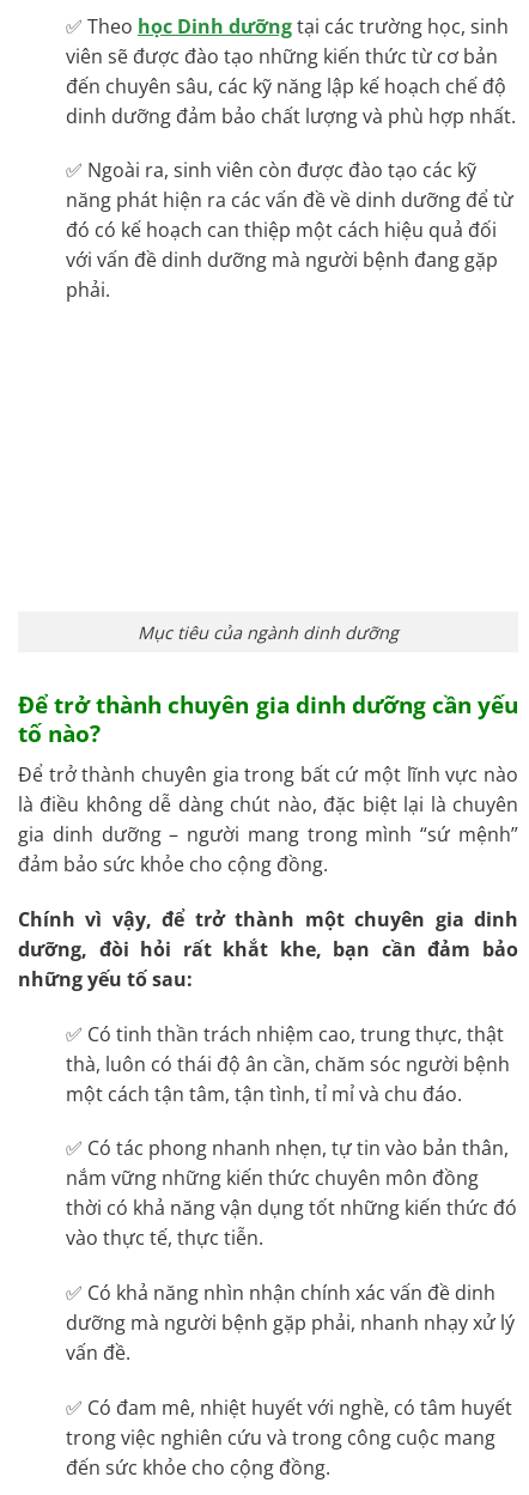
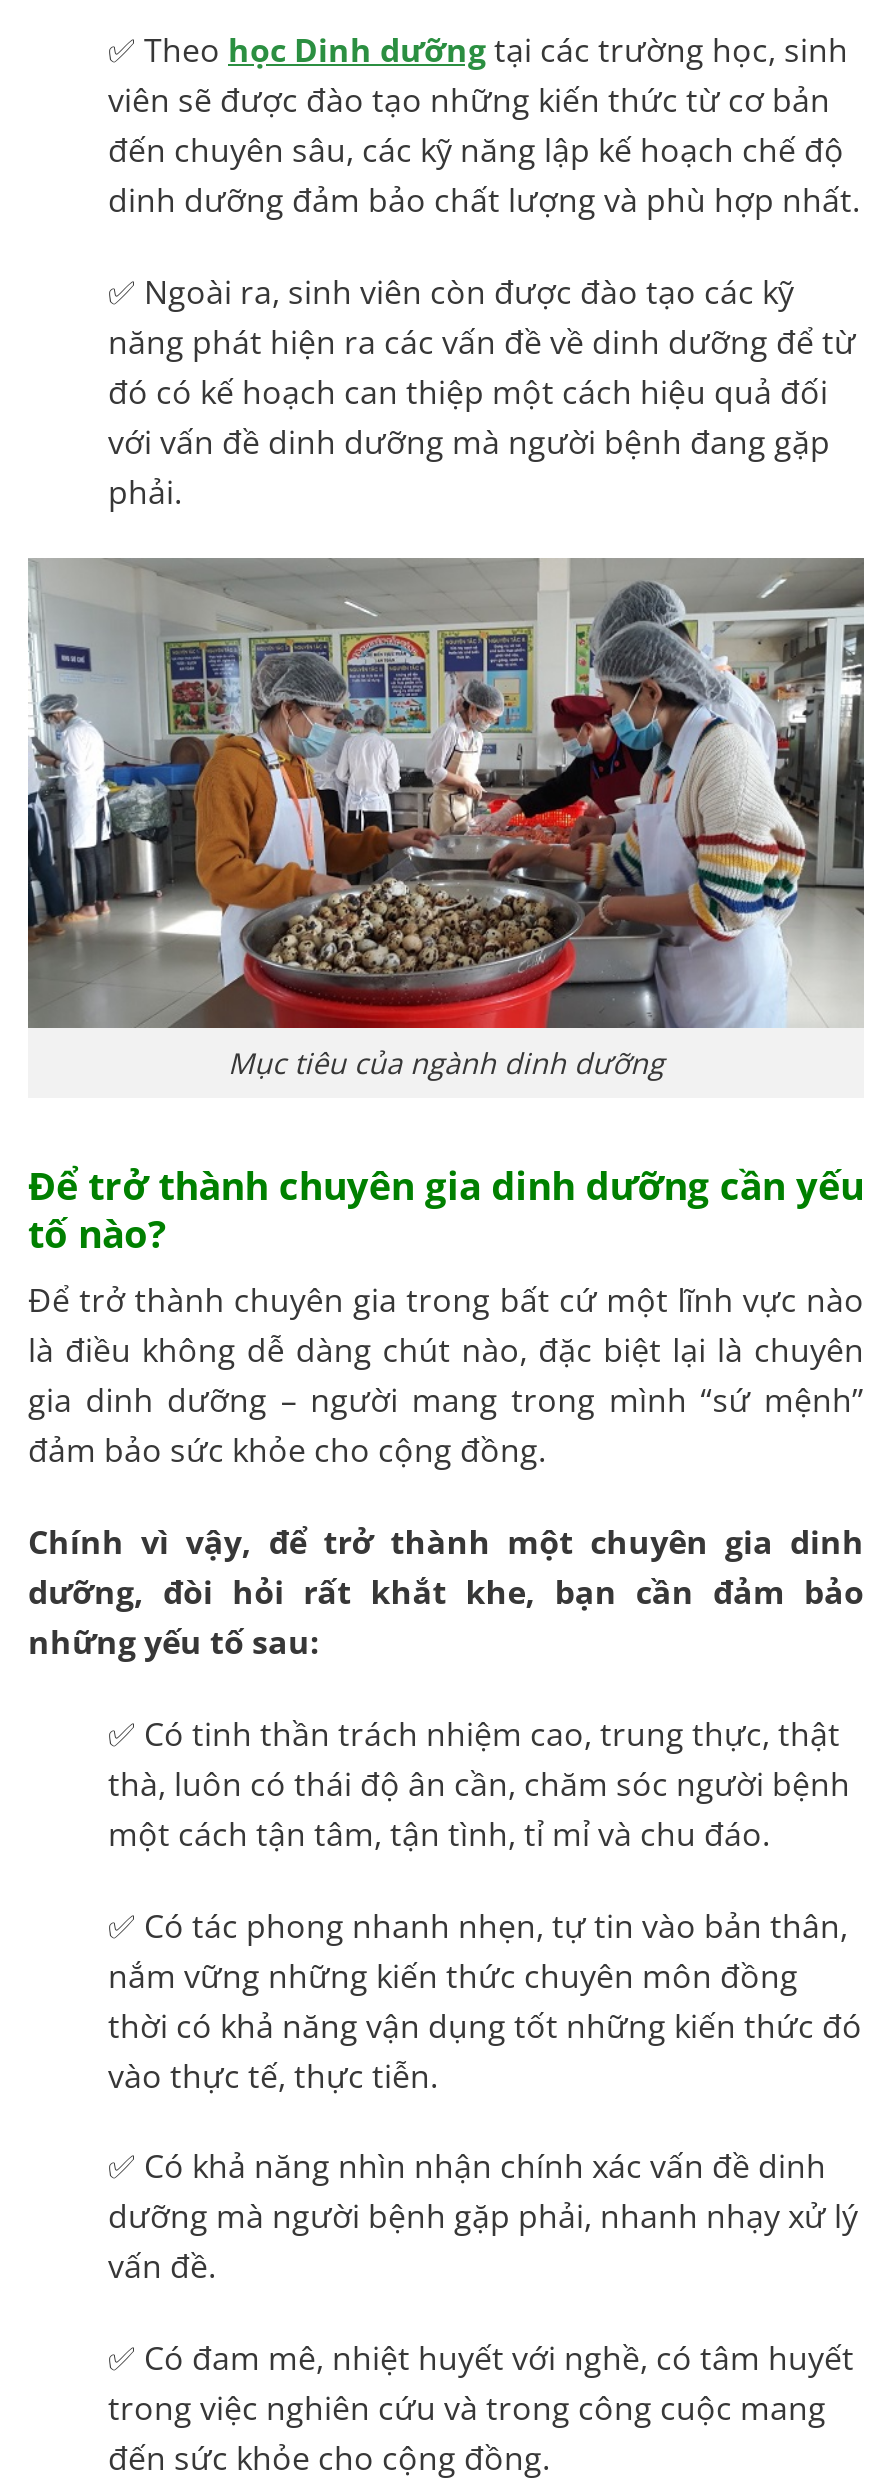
+ [image]
